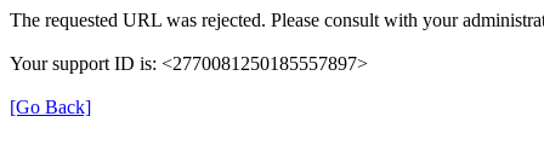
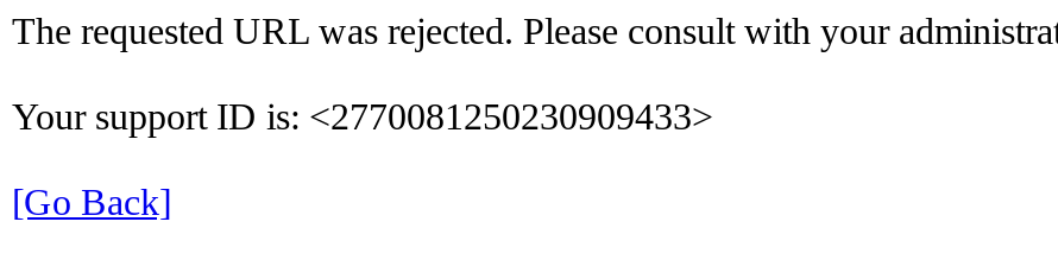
- Your support ID is: <2770081250185557897>
+ Your support ID is: <2770081250230909433>
